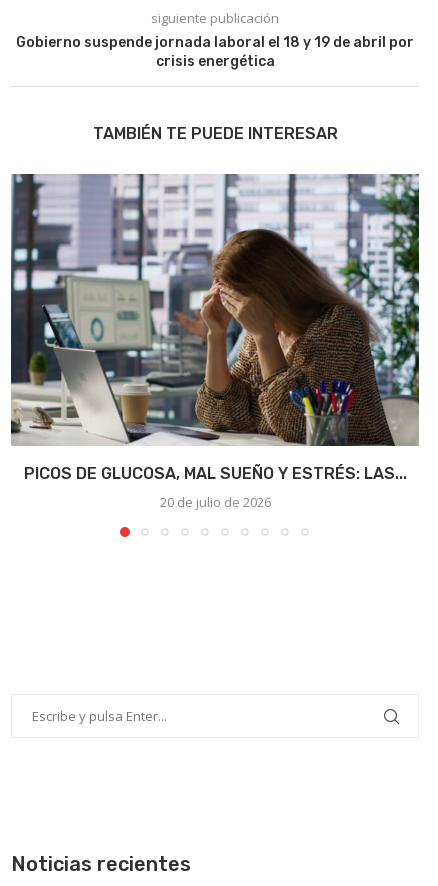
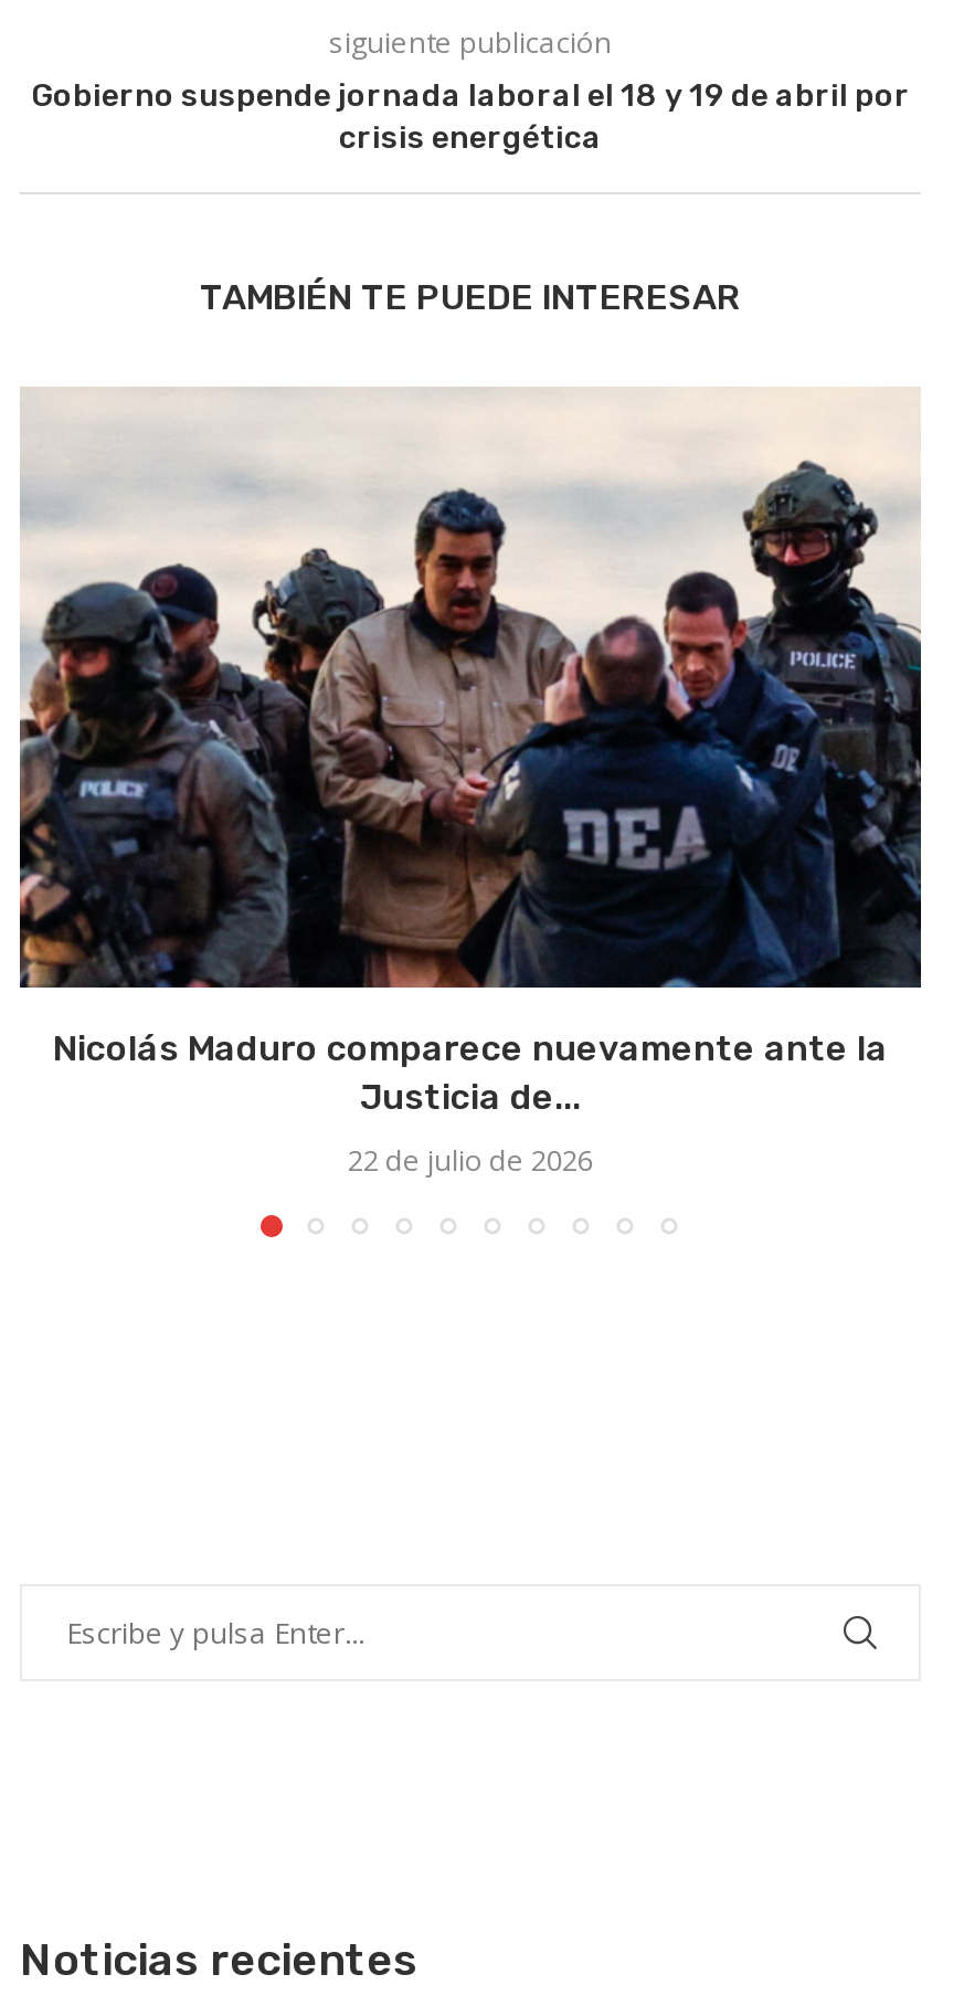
- [image]
- PICOS DE GLUCOSA, MAL SUEÑO Y ESTRÉS: LAS...
+ [image]
+ Nicolás Maduro comparece nuevamente ante la
+ Justicia de...

- 20 de julio de 2026
+ 22 de julio de 2026
